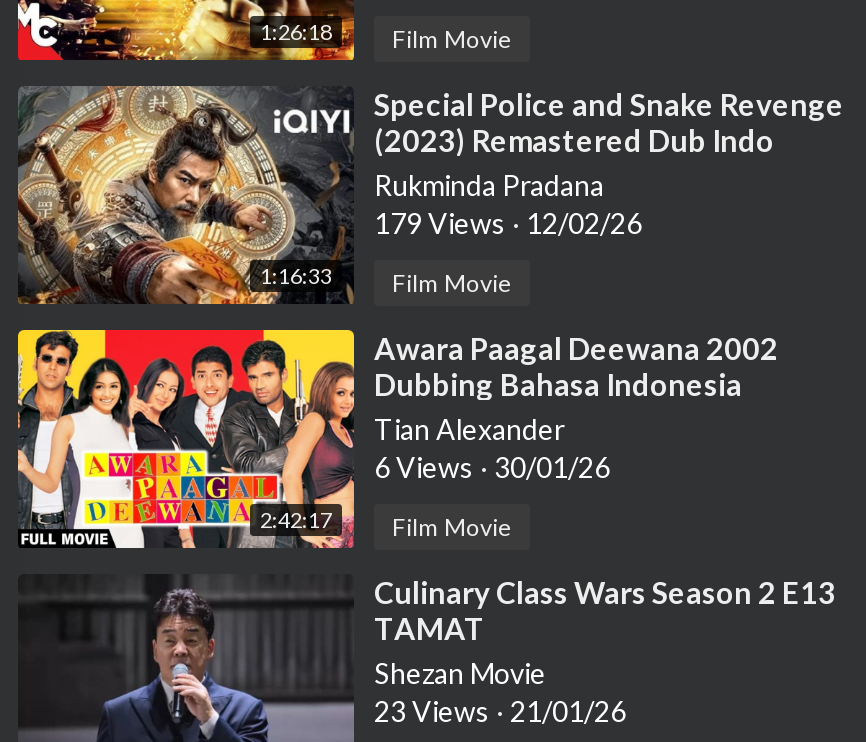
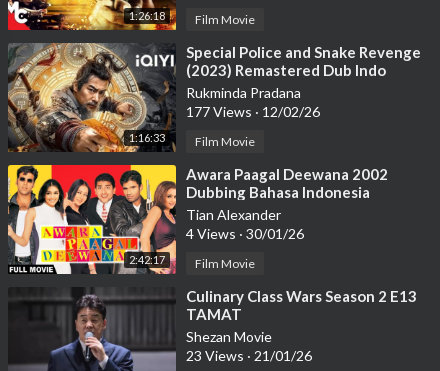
- 179 Views · 12/02/26
+ 177 Views · 12/02/26

- 6 Views · 30/01/26
+ 4 Views · 30/01/26
